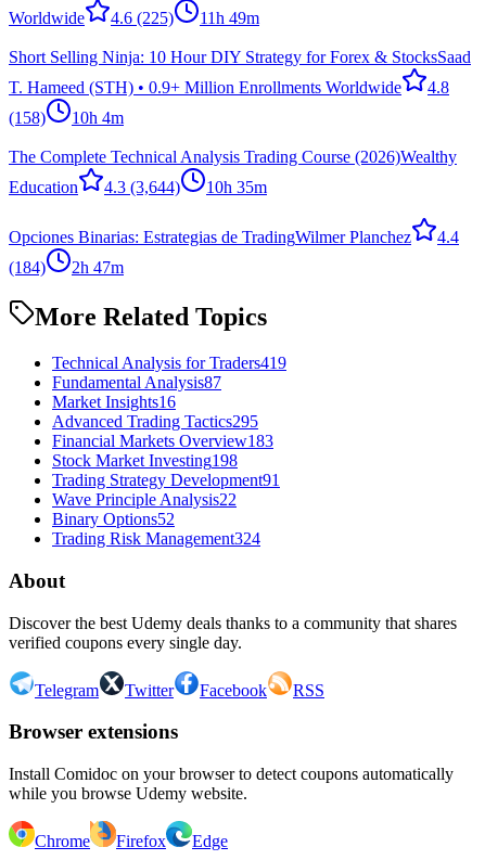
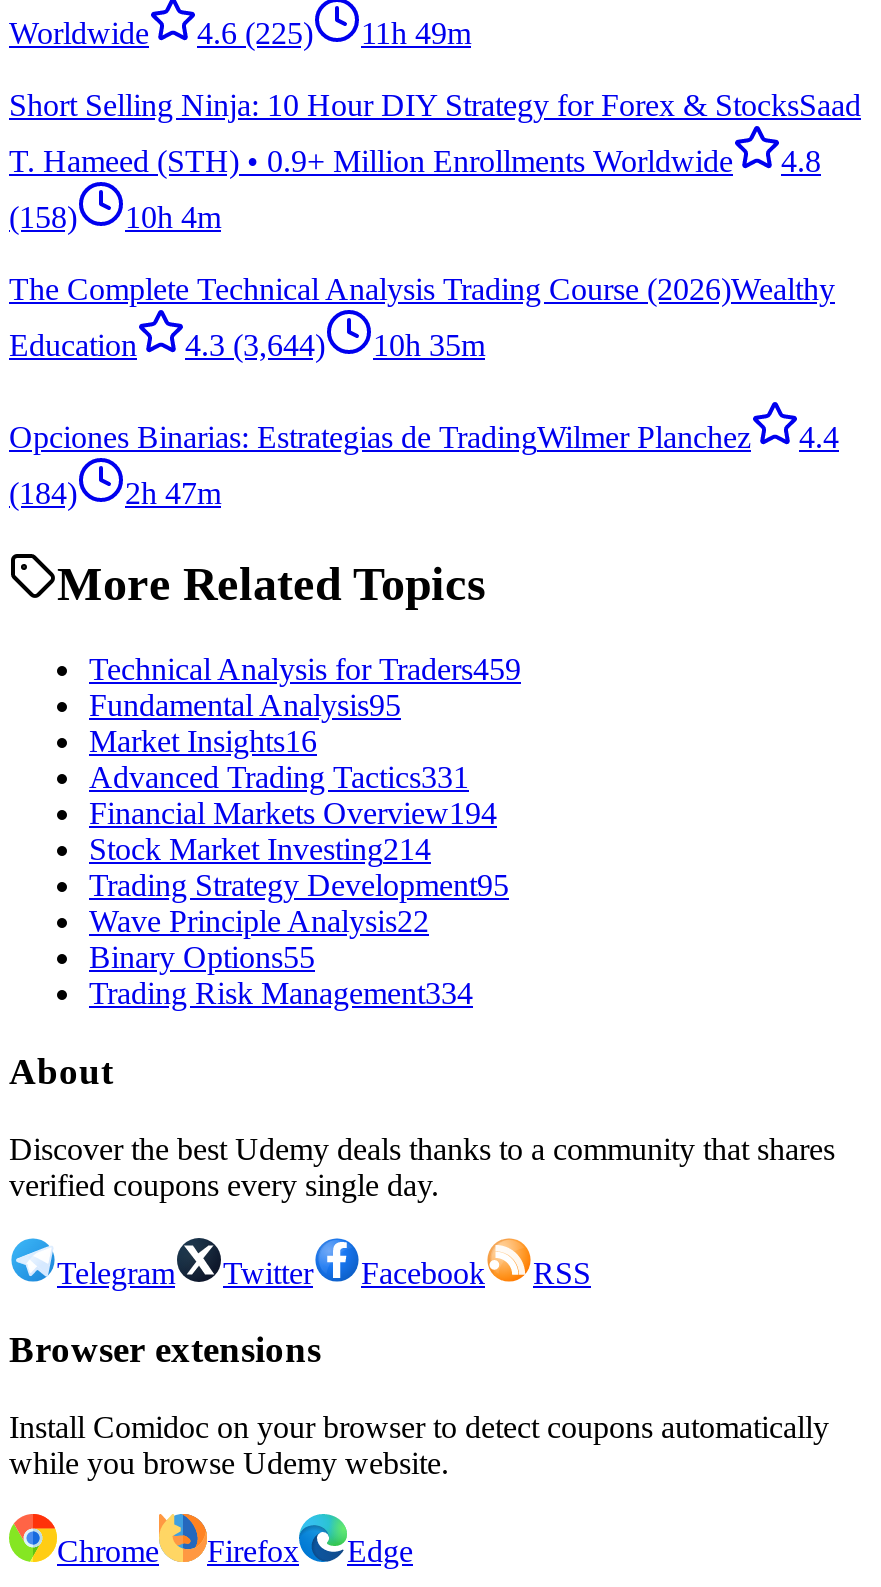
- Technical Analysis for Traders419
+ Technical Analysis for Traders459

- Fundamental Analysis87
+ Fundamental Analysis95

- Advanced Trading Tactics295
+ Advanced Trading Tactics331

- Financial Markets Overview183
+ Financial Markets Overview194

- Stock Market Investing198
+ Stock Market Investing214

- Trading Strategy Development91
+ Trading Strategy Development95

- Binary Options52
+ Binary Options55

- Trading Risk Management324
+ Trading Risk Management334
